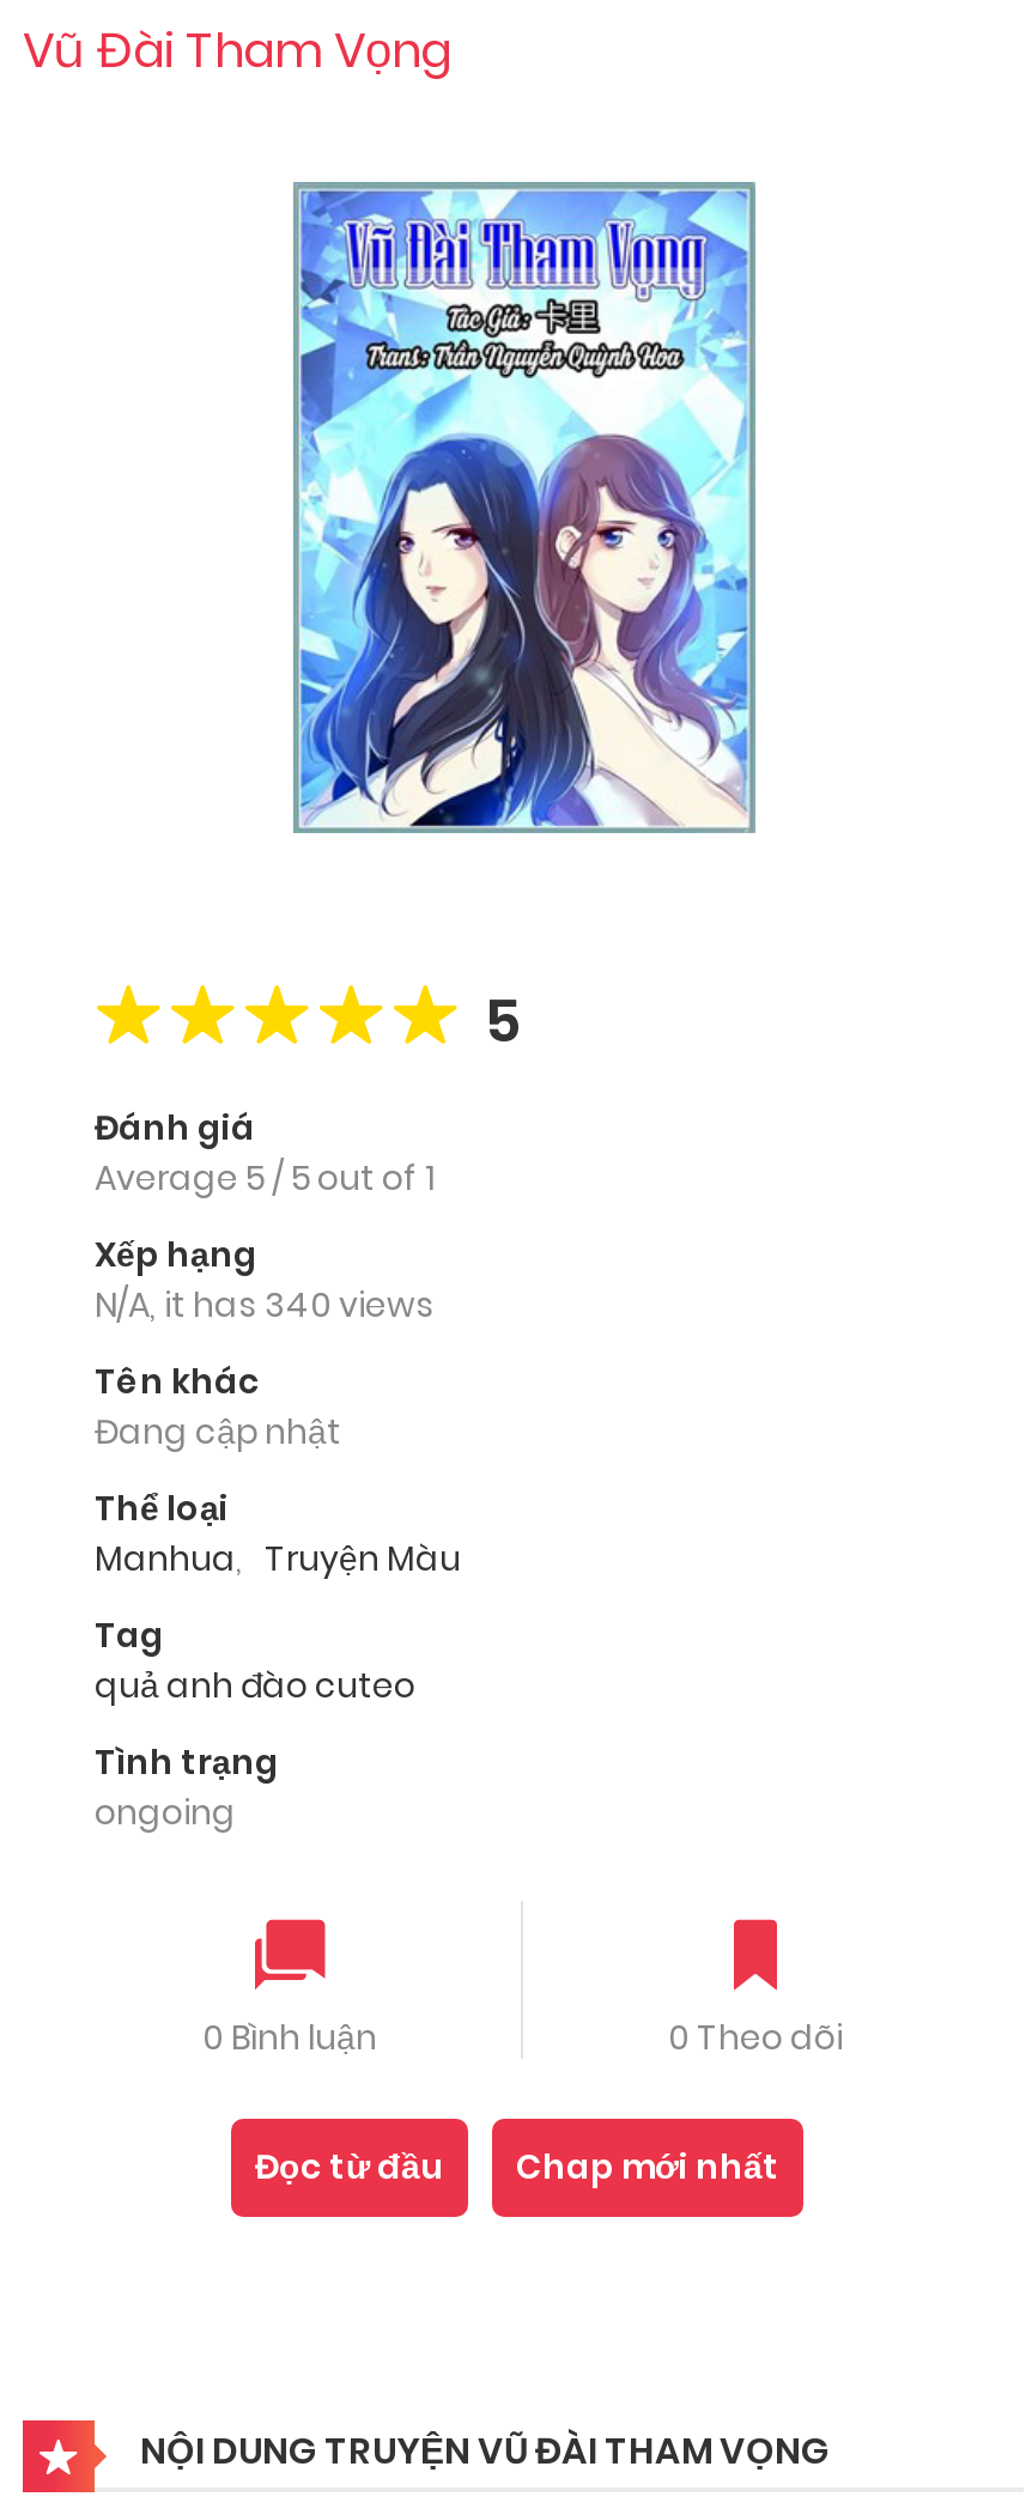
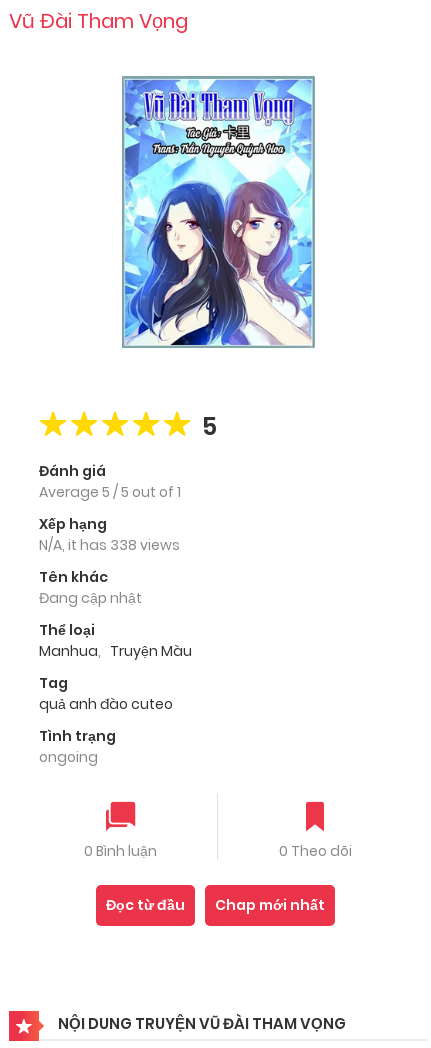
- N/A, it has 340 views
+ N/A, it has 338 views
